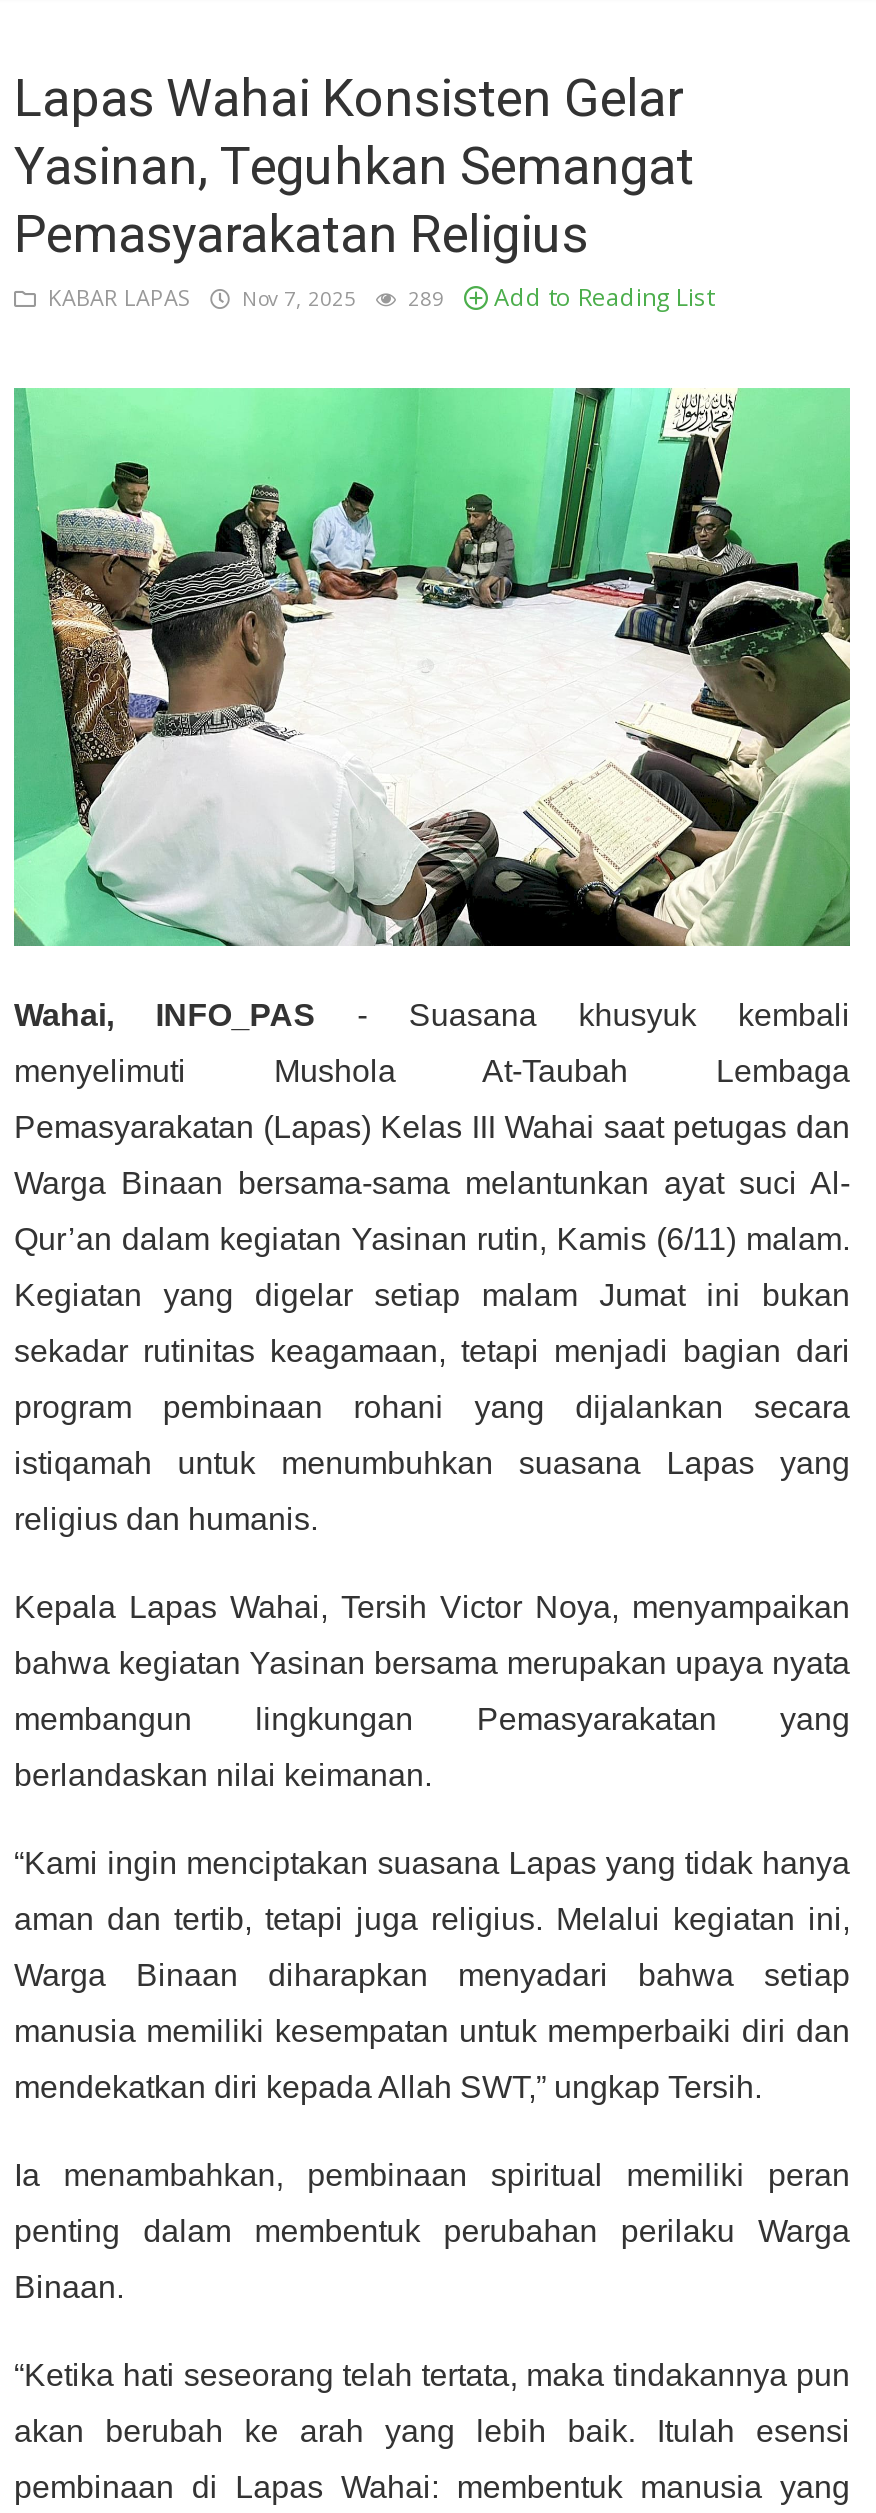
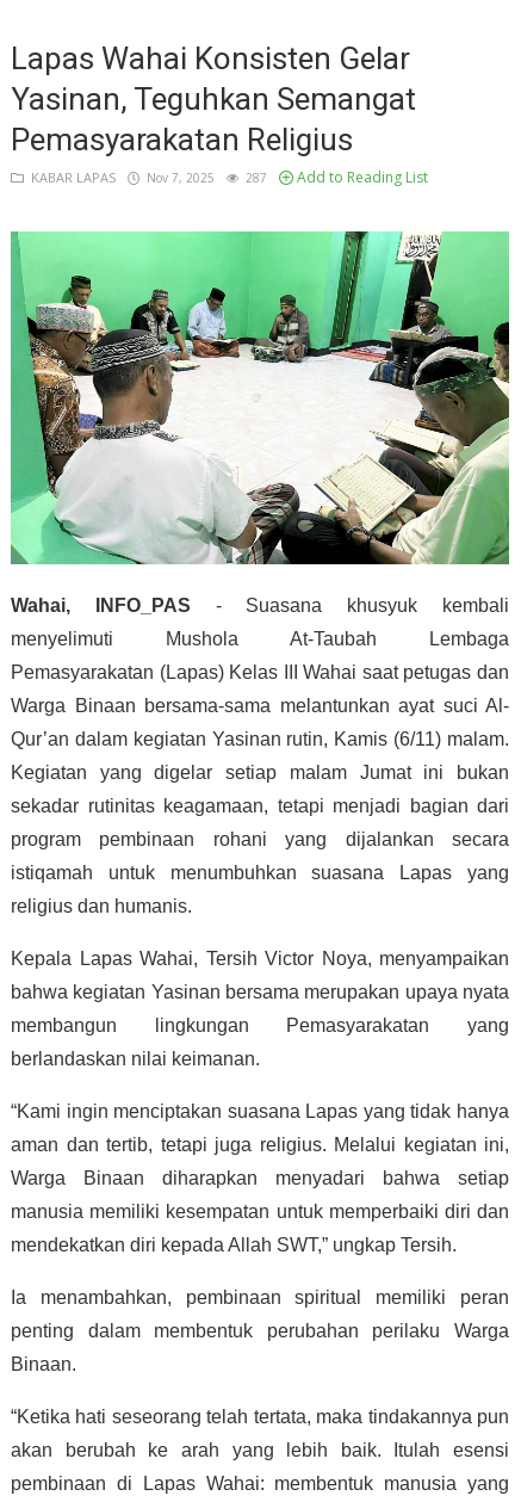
- 289
+ 287
